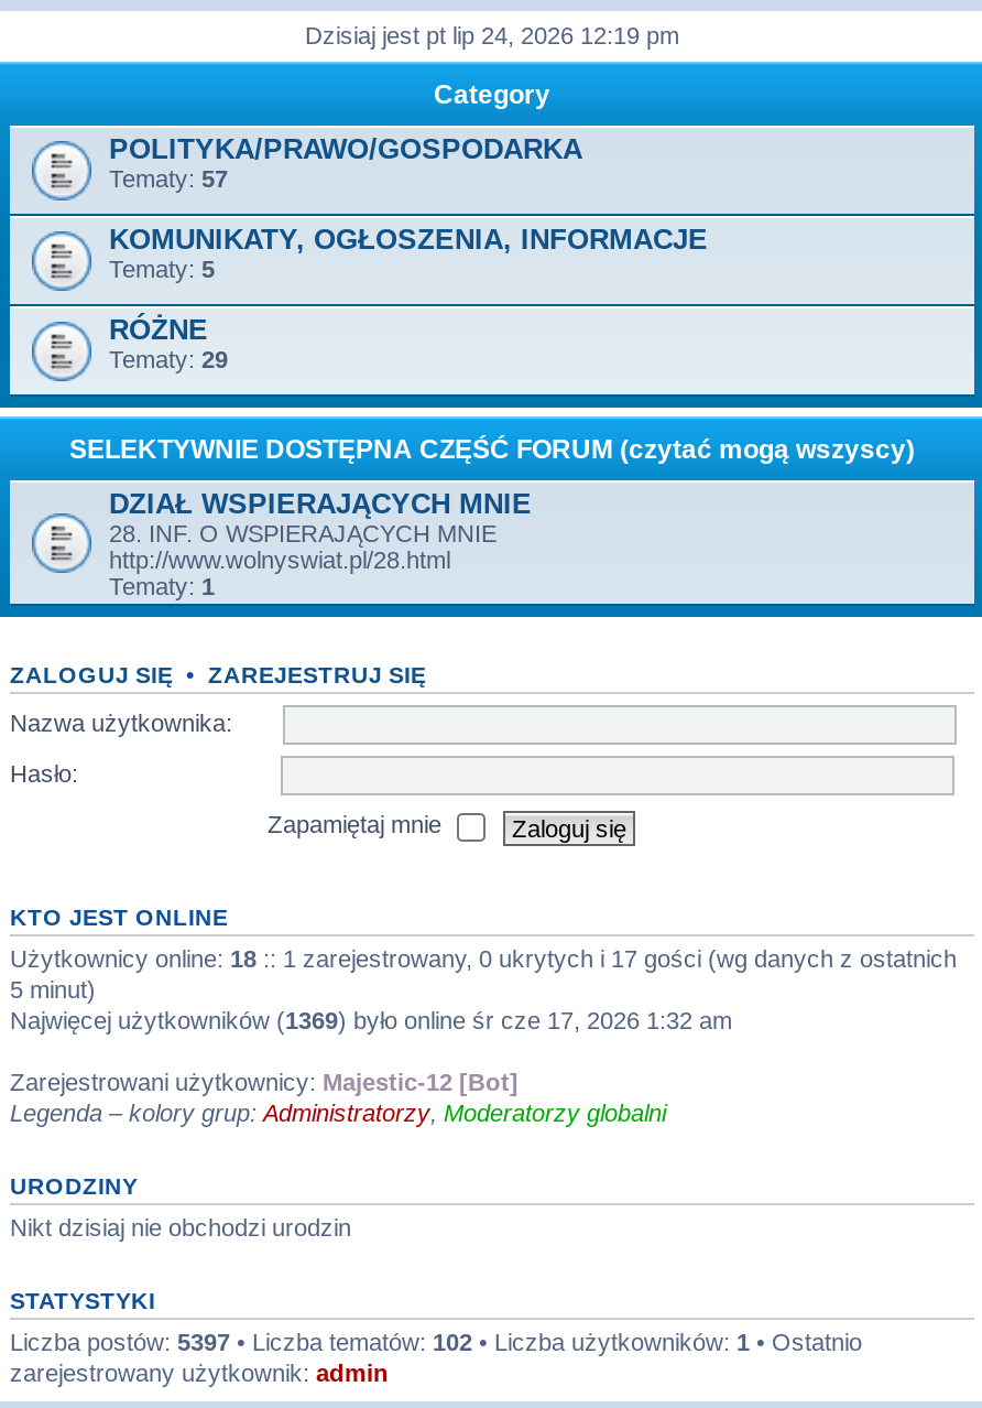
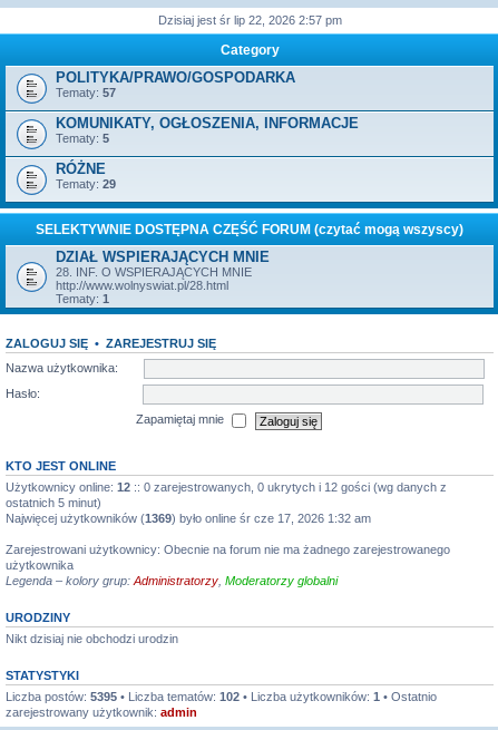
- Dzisiaj jest pt lip 24, 2026 12:19 pm
+ Dzisiaj jest śr lip 22, 2026 2:57 pm

- Użytkownicy online: 18:: 1 zarejestrowany, 0 ukrytych i 17 gości (wg danych z ostatnich
- 5 minut)
+ Użytkownicy online: 12:: 0 zarejestrowanych, 0 ukrytych i 12 gości (wg danych z
+ ostatnich 5 minut)

- Zarejestrowani użytkownicy: Majestic-12 [Bot]
+ Zarejestrowani użytkownicy: Obecnie na forum nie ma żadnego zarejestrowanego
+ użytkownika

- Liczba postów: 5397 • Liczba tematów: 102 • Liczba użytkowników: 1 • Ostatnio
+ Liczba postów: 5395 • Liczba tematów: 102 • Liczba użytkowników: 1 • Ostatnio
